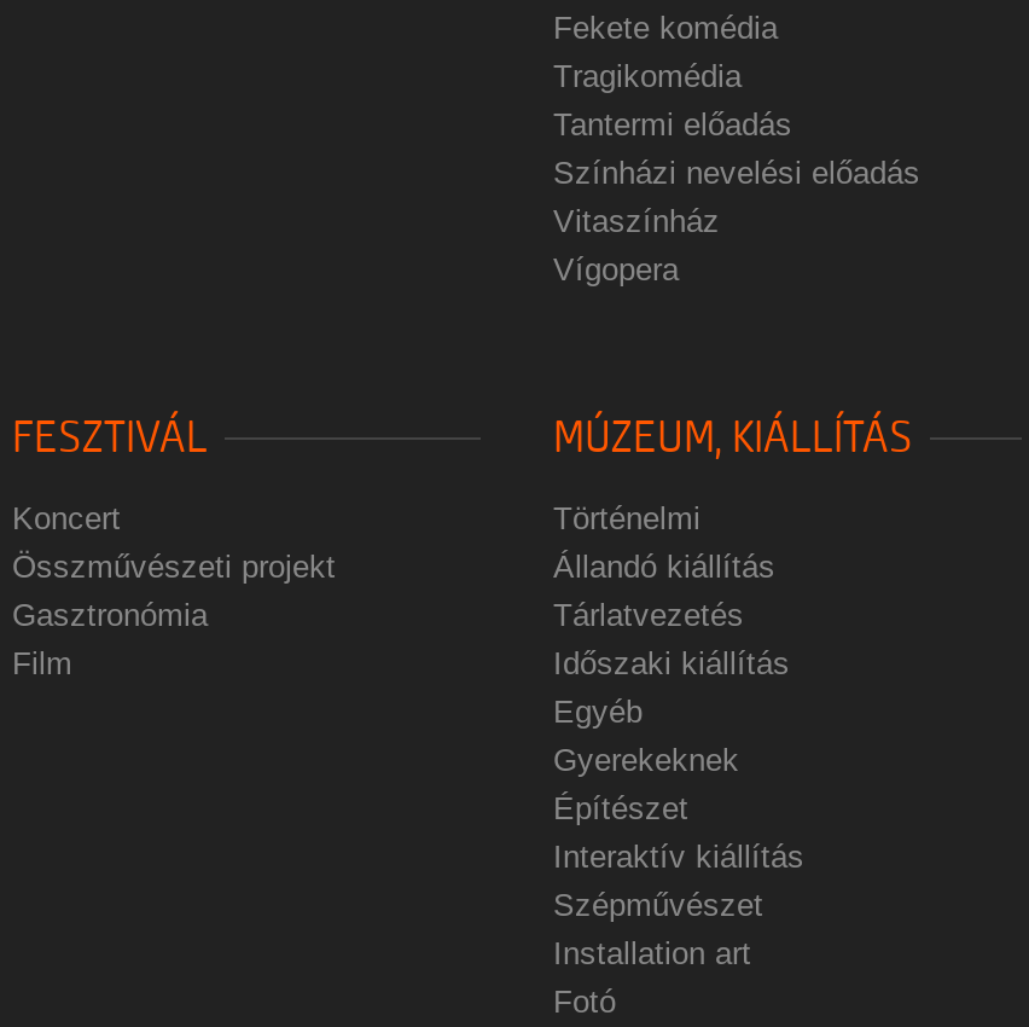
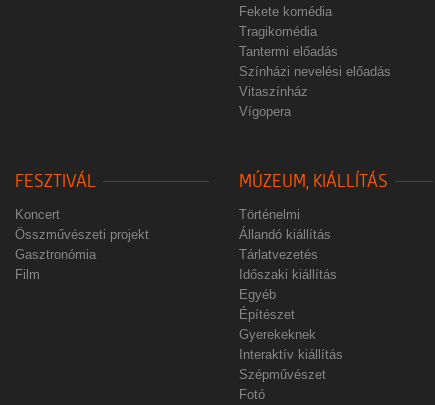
moved down: Gyerekeknek

- Installation art
